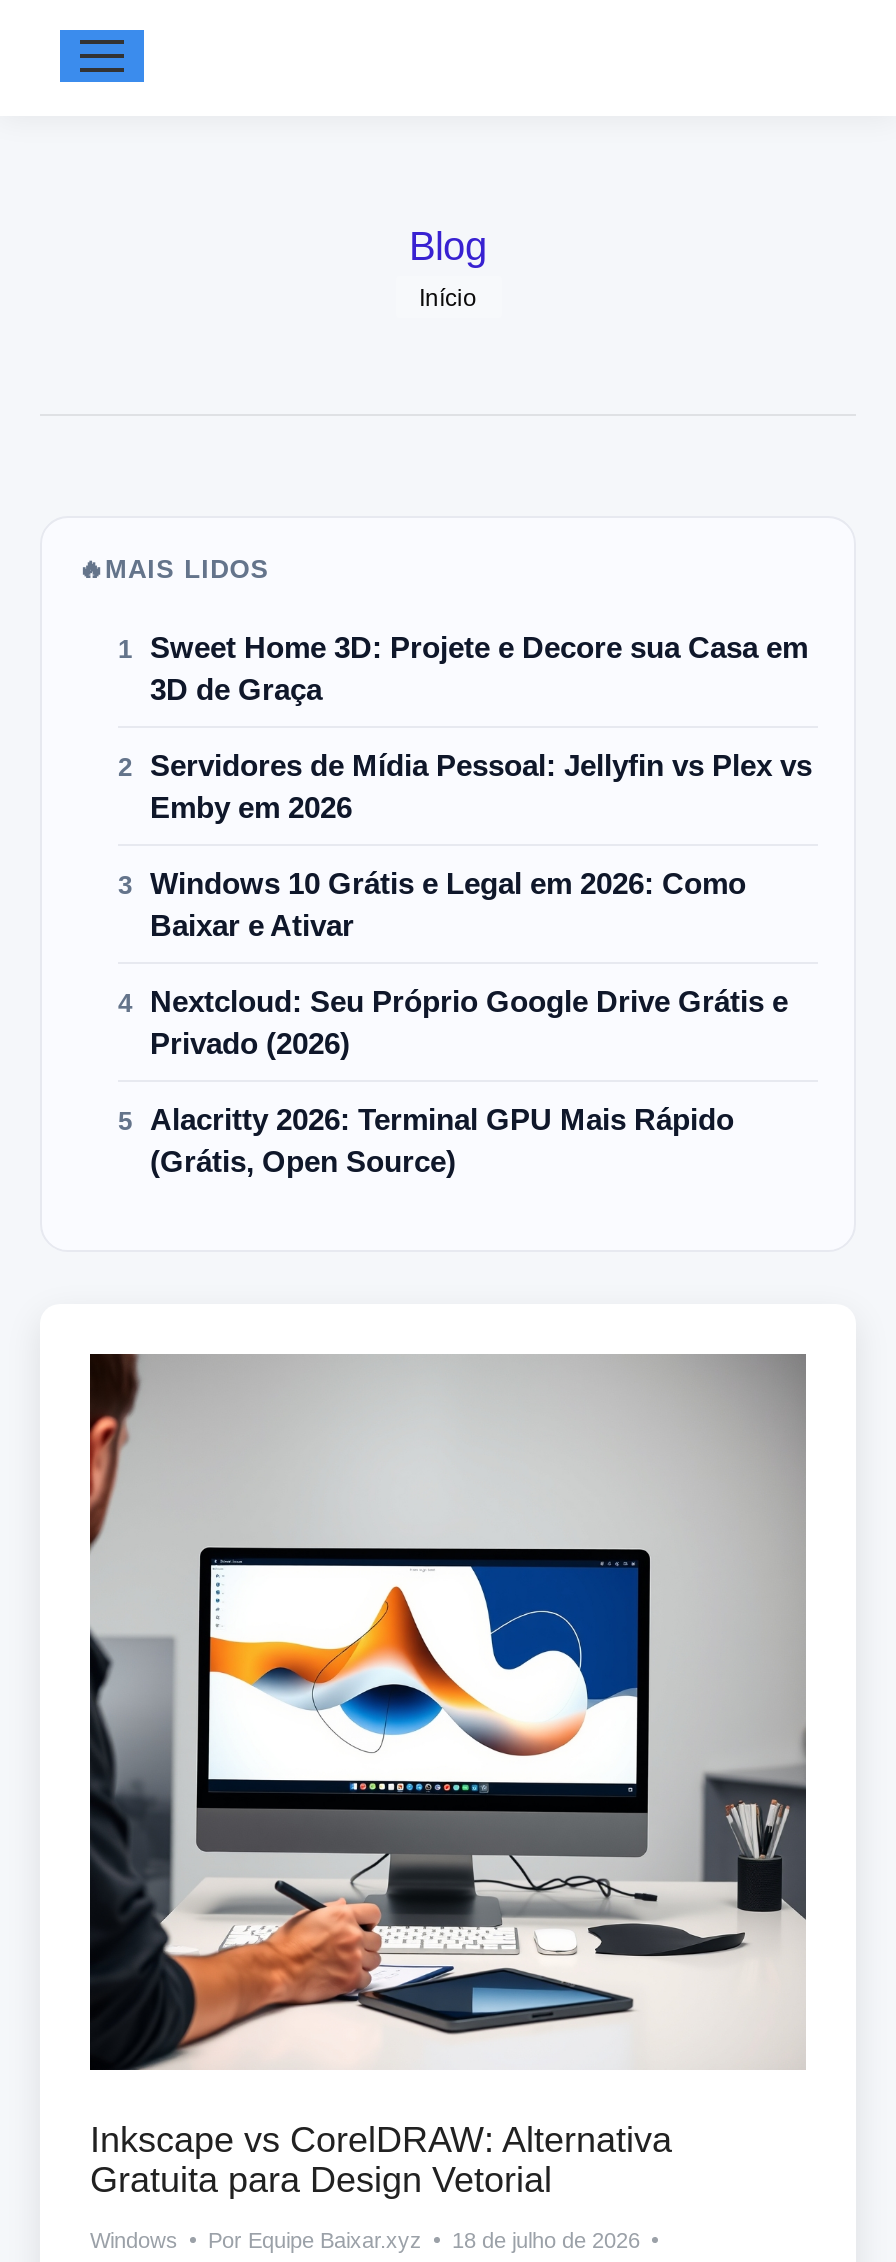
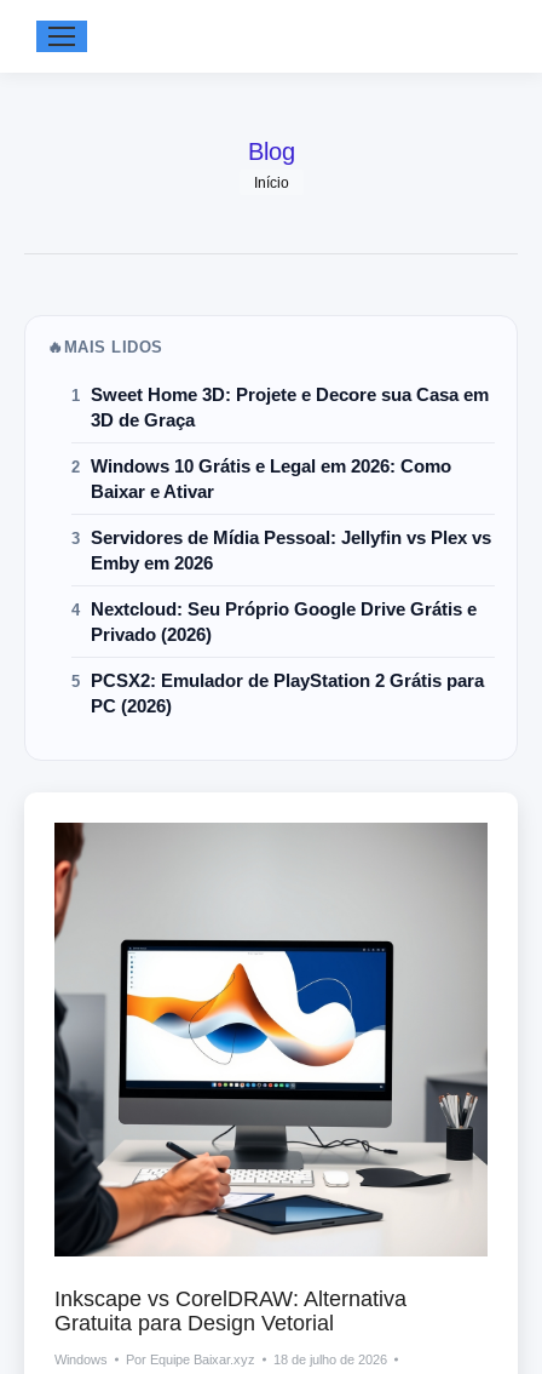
moved down: Servidores de Mídia Pessoal: Jellyfin vs Plex vs | Emby em 2026

moved up: Windows 10 Grátis e Legal em 2026: Como | Baixar e Ativar

- Alacritty 2026: Terminal GPU Mais Rápido
- (Grátis, Open Source)
+ PCSX2: Emulador de PlayStation 2 Grátis para
+ PC (2026)
